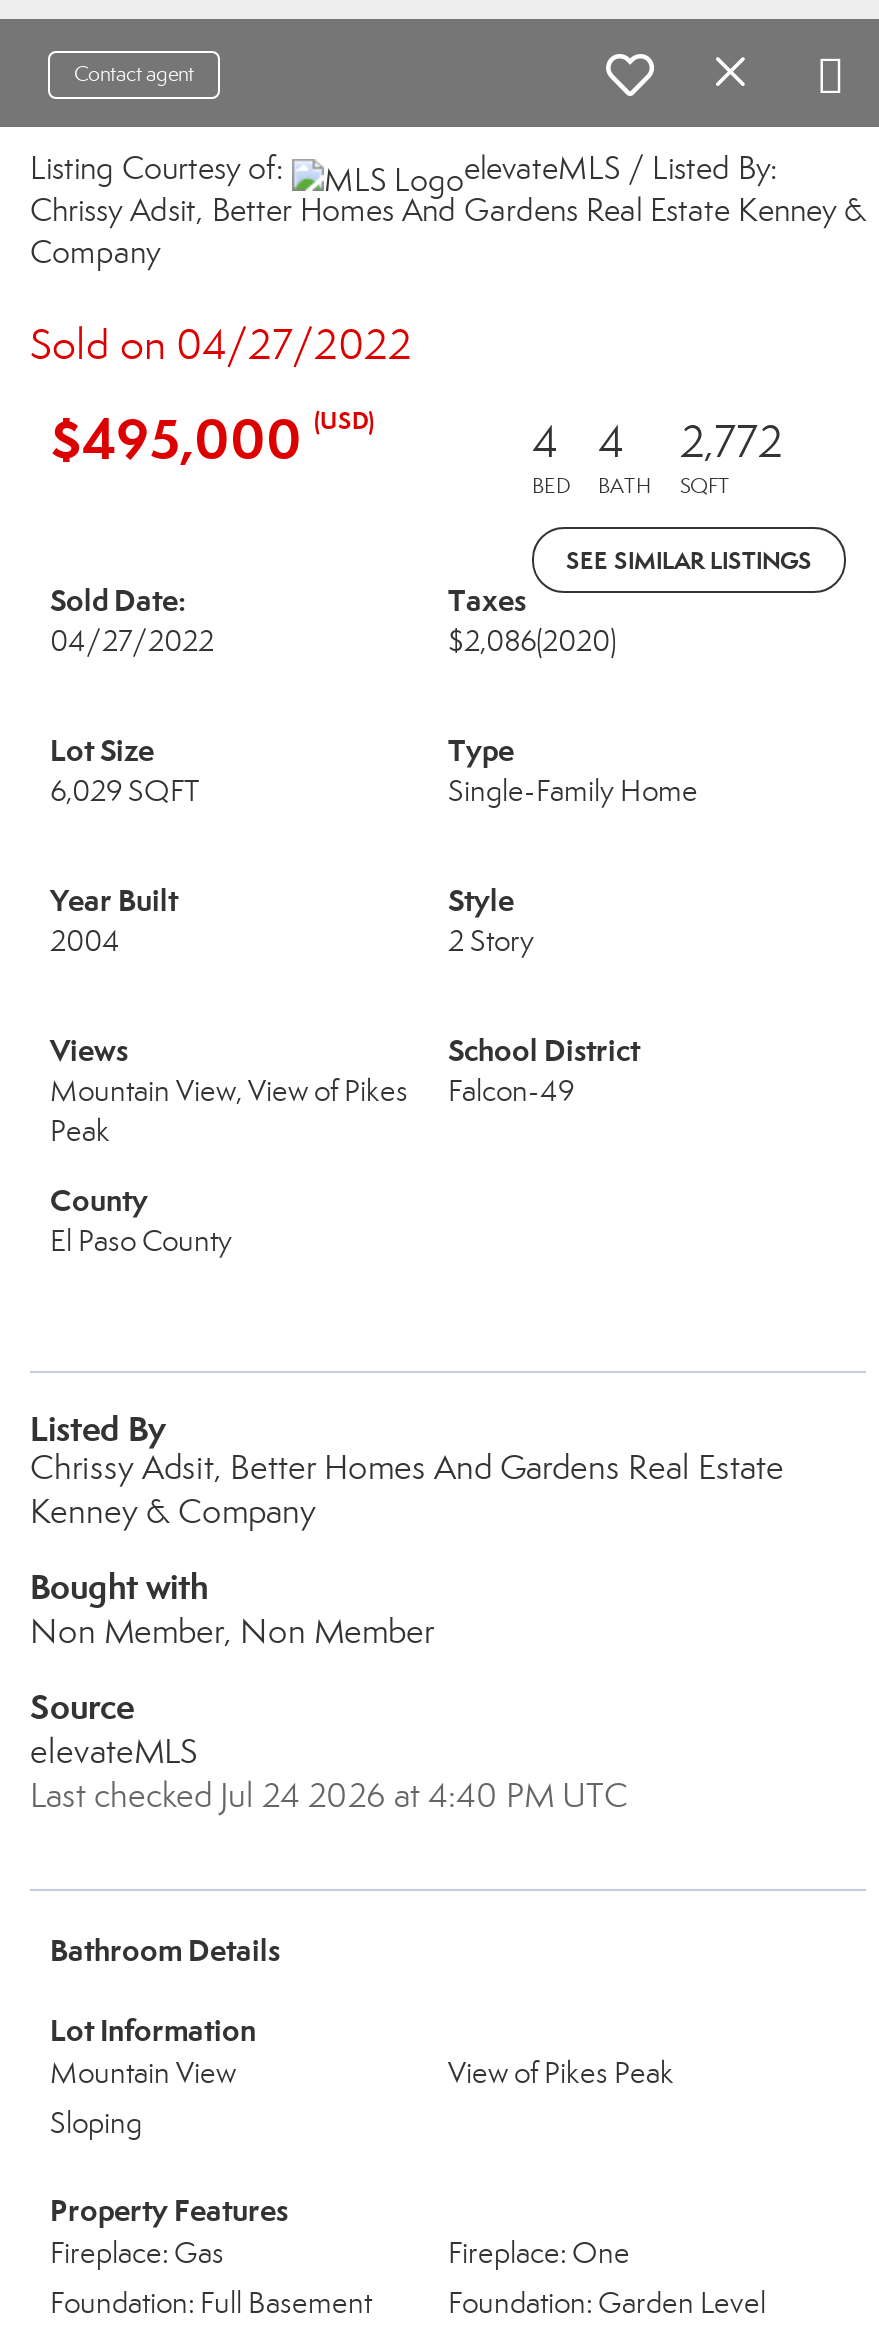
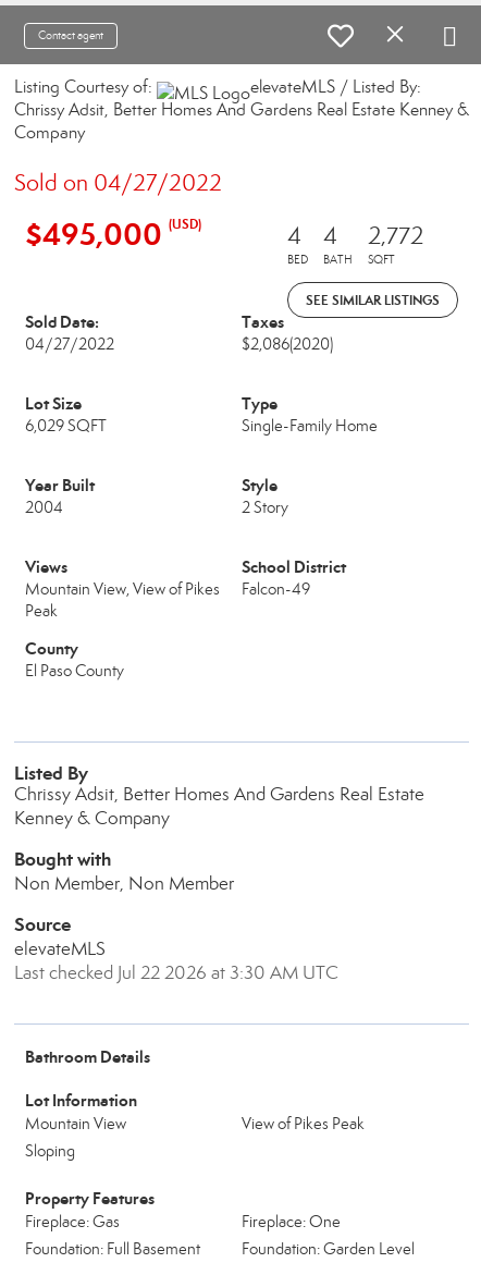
- Last checked Jul 24 2026 at 4:40 PM UTC
+ Last checked Jul 22 2026 at 3:30 AM UTC
